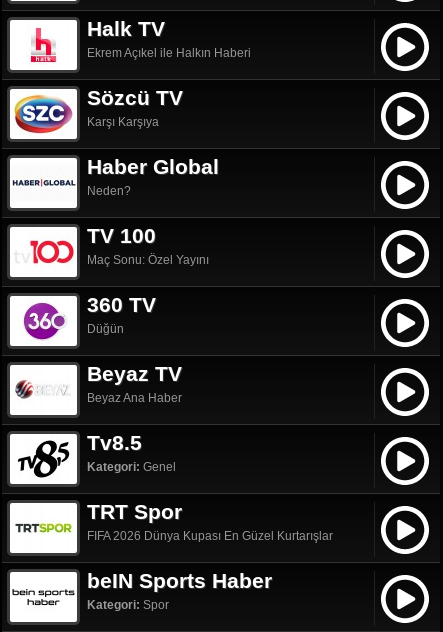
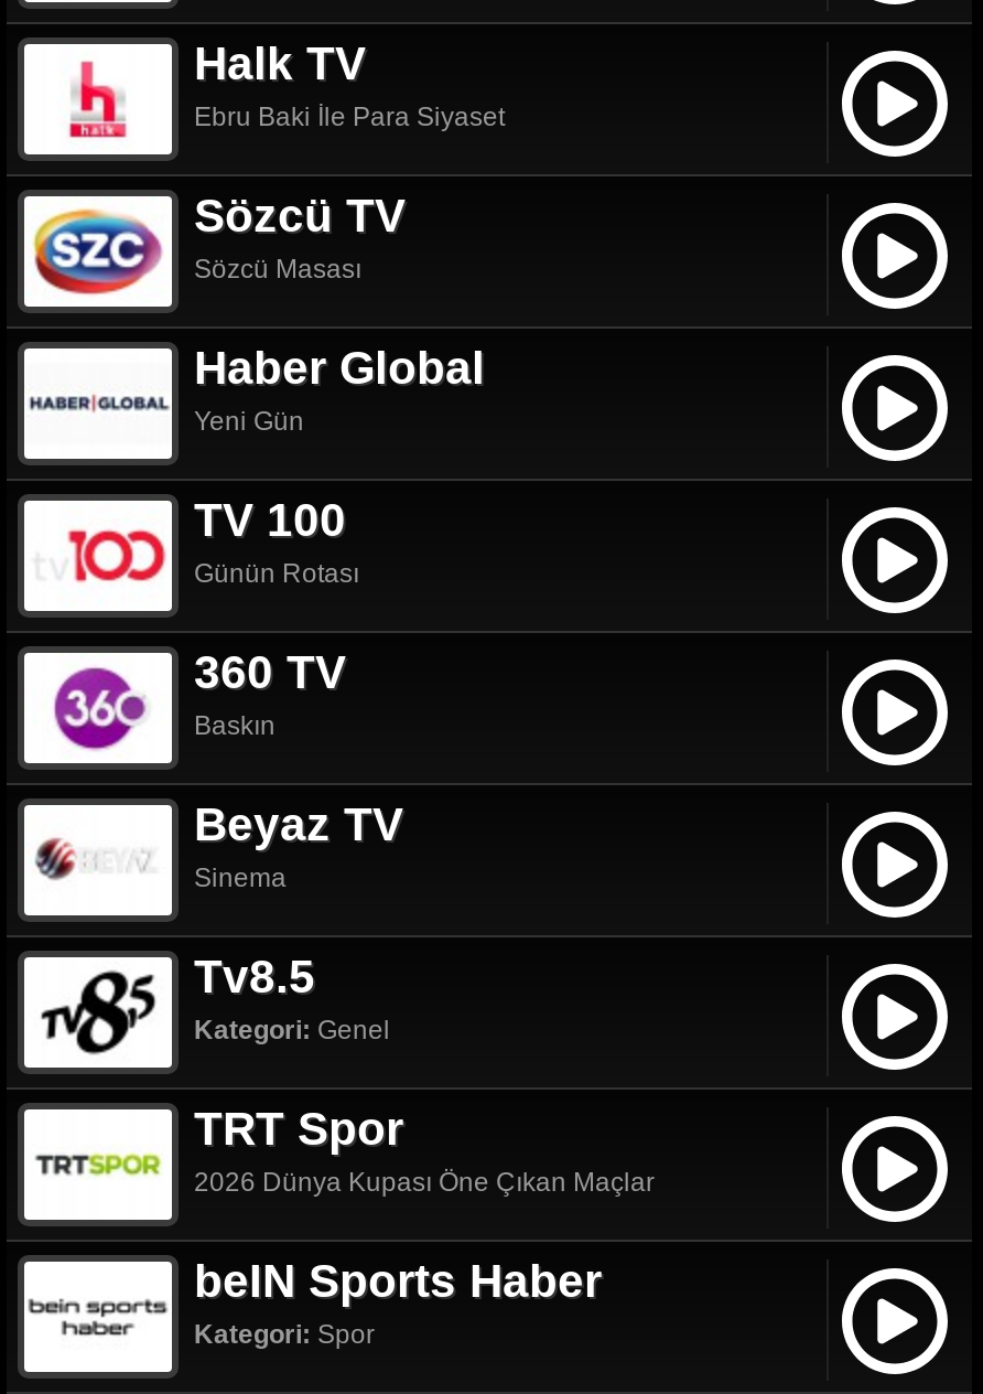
- Ekrem Açıkel ile Halkın Haberi
+ Ebru Baki İle Para Siyaset

- Karşı Karşıya
+ Sözcü Masası

- Neden?
+ Yeni Gün

- Maç Sonu: Özel Yayını
+ Günün Rotası

- Düğün
+ Baskın

- Beyaz Ana Haber
+ Sinema

- FIFA 2026 Dünya Kupası En Güzel Kurtarışlar
+ 2026 Dünya Kupası Öne Çıkan Maçlar
